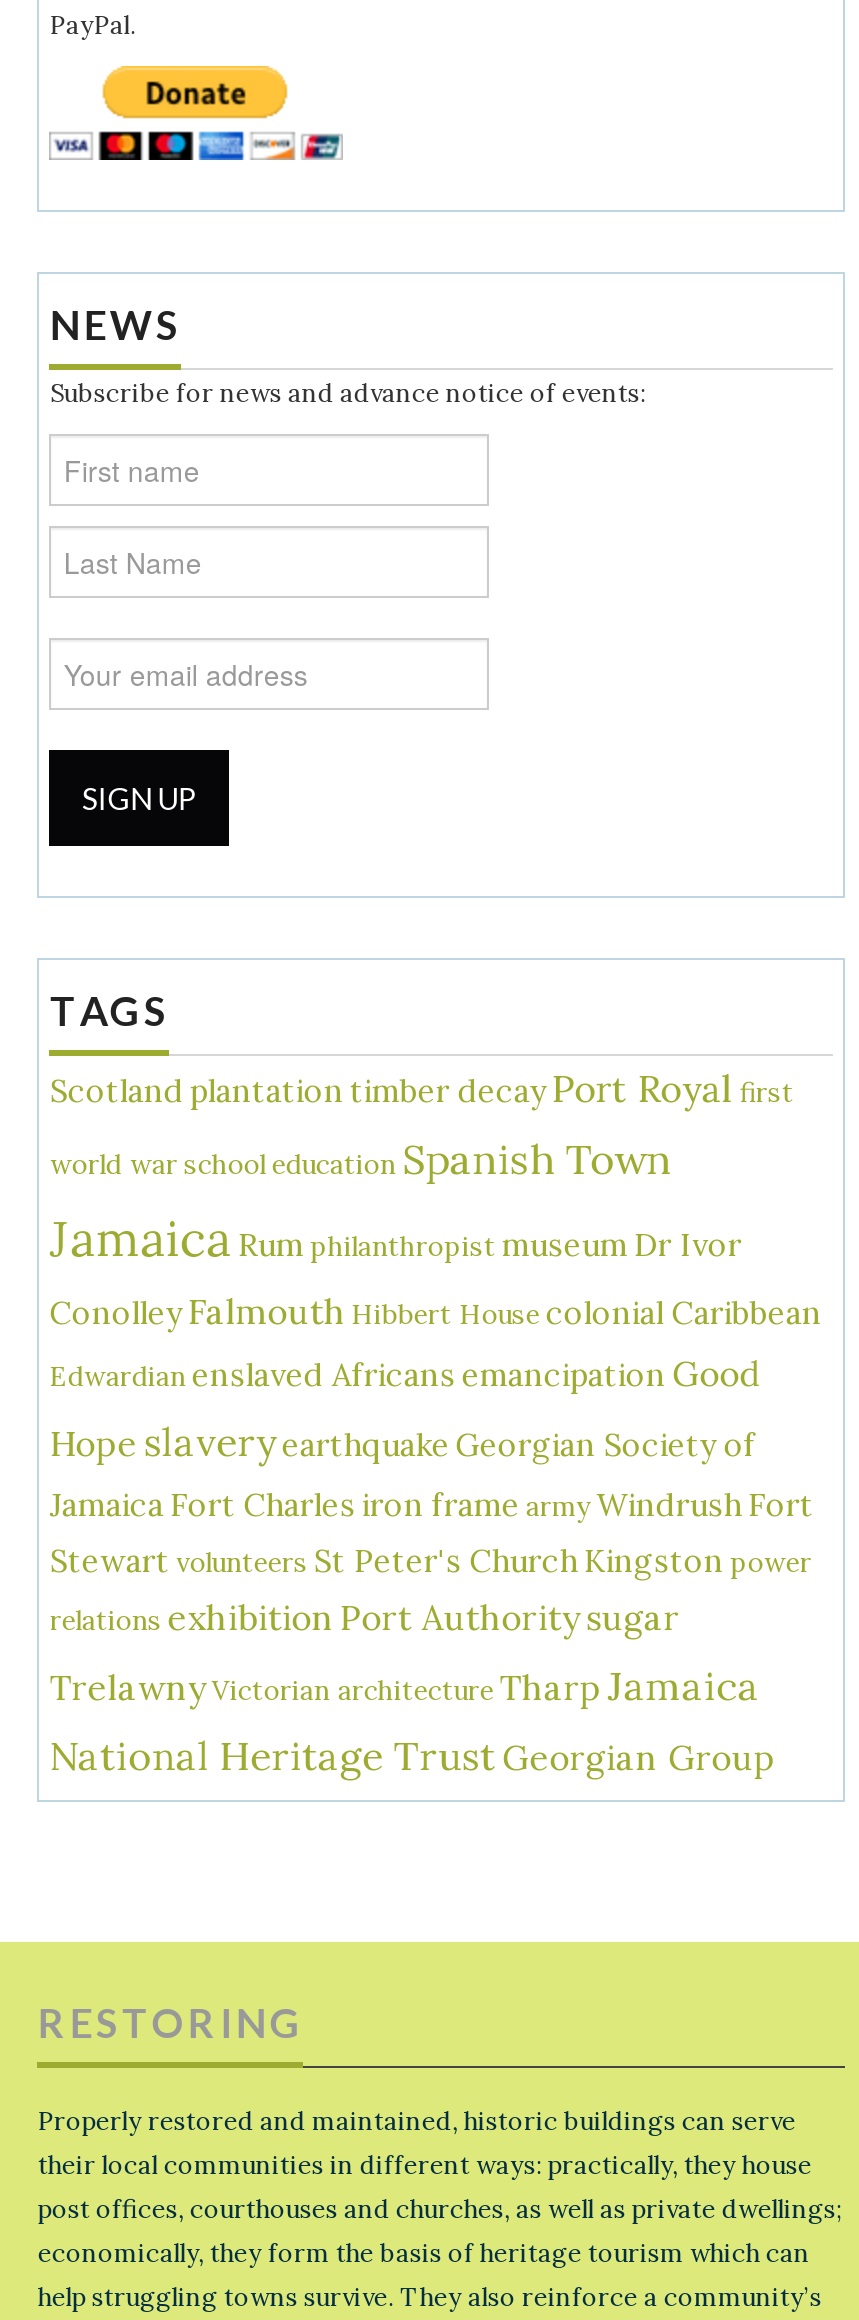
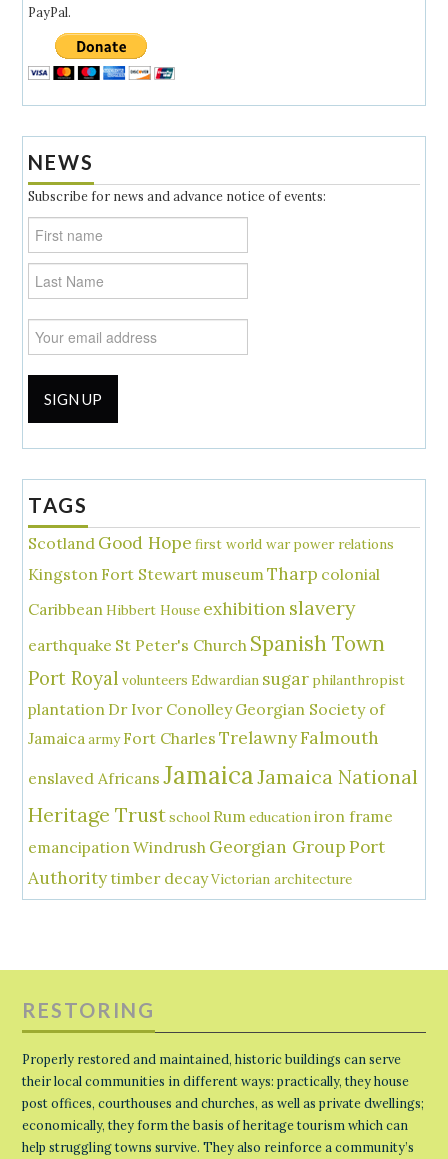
- Scotland plantation timber decay Port Royal first
- world war school education Spanish Town
- Jamaica Rum philanthropist museum Dr Ivor
- Conolley Falmouth Hibbert House colonial Caribbean
- Edwardian enslaved Africans emancipation Good
- Hope slavery earthquake Georgian Society of
- Jamaica Fort Charles iron frame army Windrush Fort
- Stewart volunteers St Peter's Church Kingston power
- relations exhibition Port Authority sugar
- Trelawny Victorian architecture Tharp Jamaica
- National Heritage Trust Georgian Group
+ Scotland Good Hope first world war power relations
+ Kingston Fort Stewart museum Tharp colonial
+ Caribbean Hibbert House exhibition slavery
+ earthquake St Peter's Church Spanish Town
+ Port Royal volunteers Edwardian sugar philanthropist
+ plantation Dr Ivor Conolley Georgian Society of
+ Jamaica army Fort Charles Trelawny Falmouth
+ enslaved Africans Jamaica Jamaica National
+ Heritage Trust school Rum education iron frame
+ emancipation Windrush Georgian Group Port
+ Authority timber decay Victorian architecture
